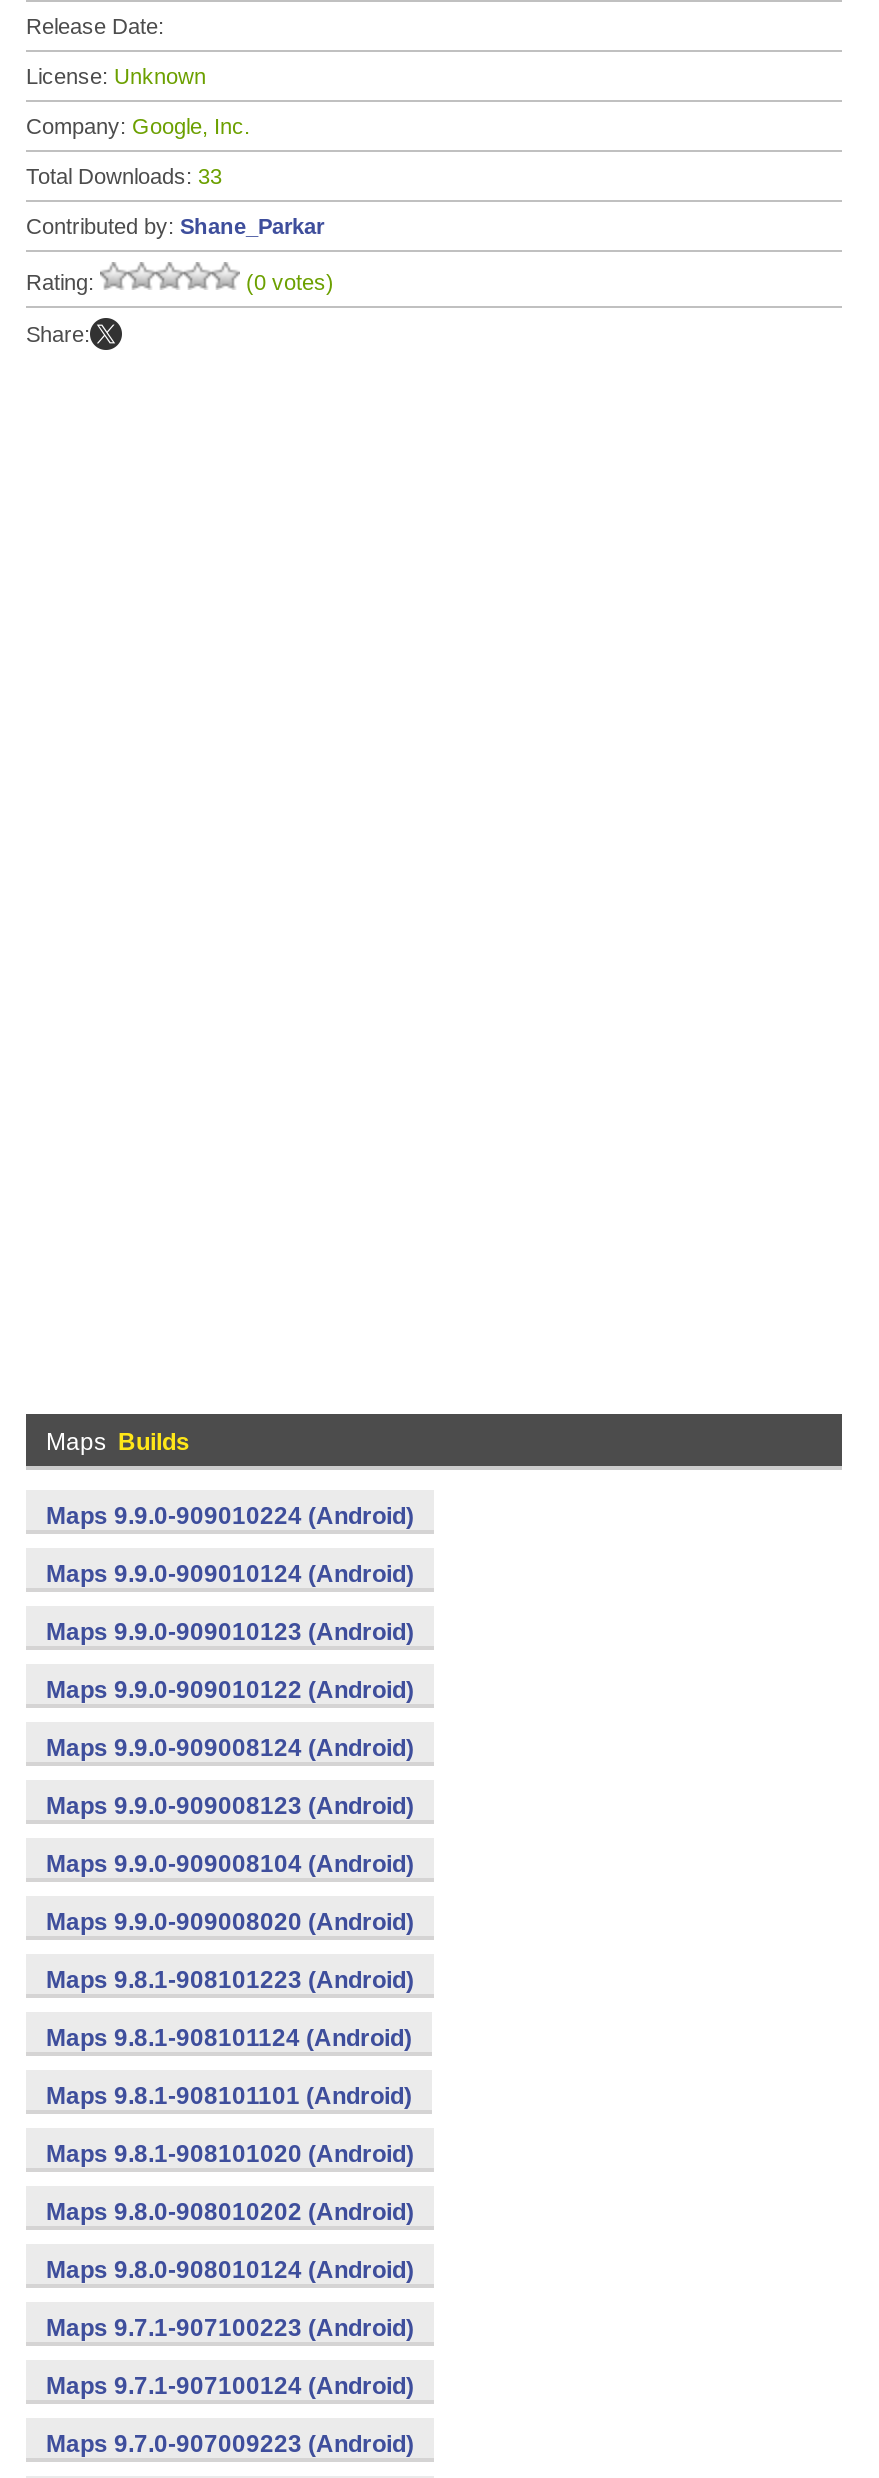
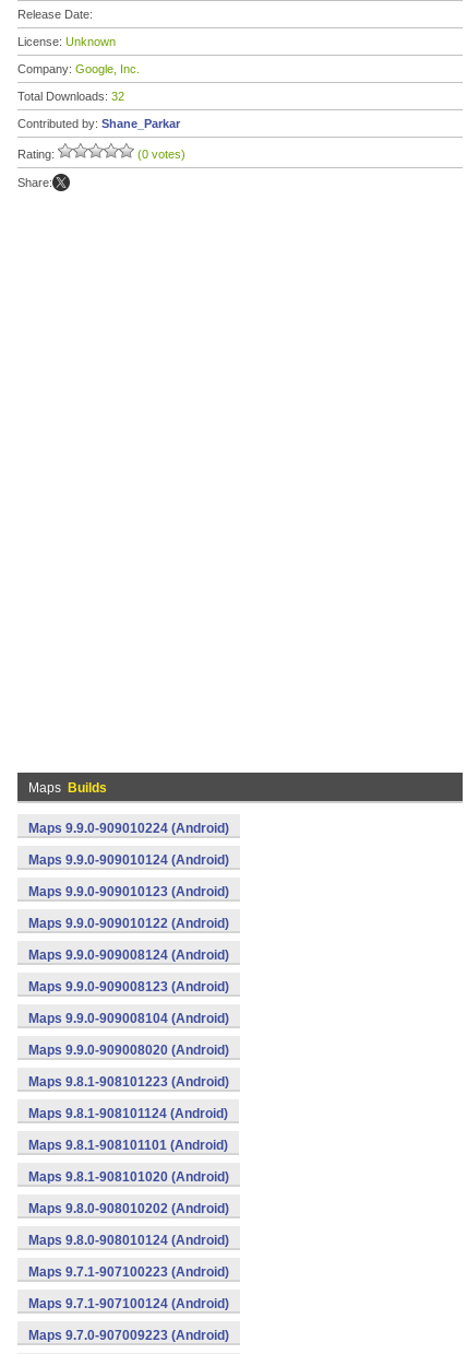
- Total Downloads: 33
+ Total Downloads: 32
